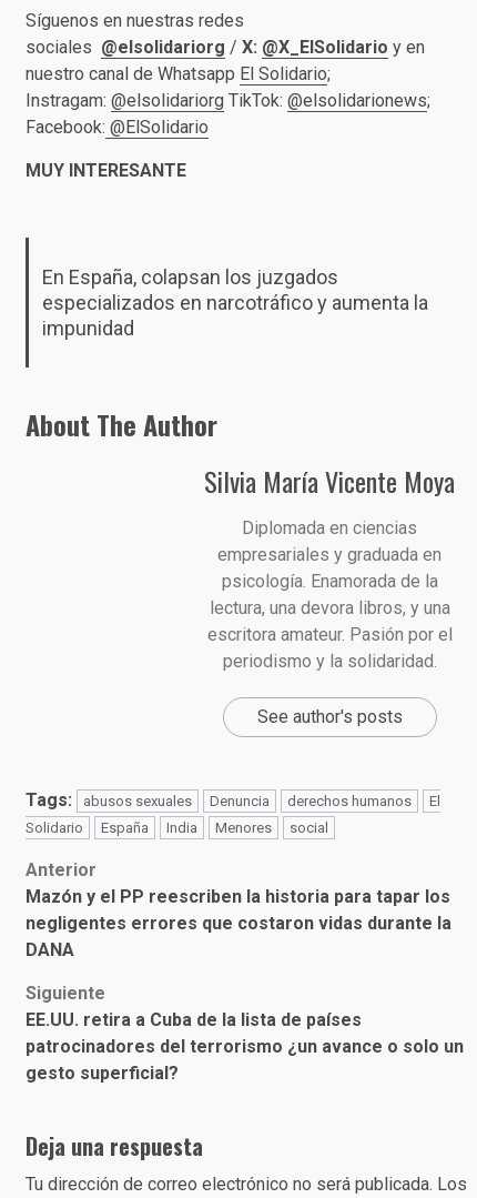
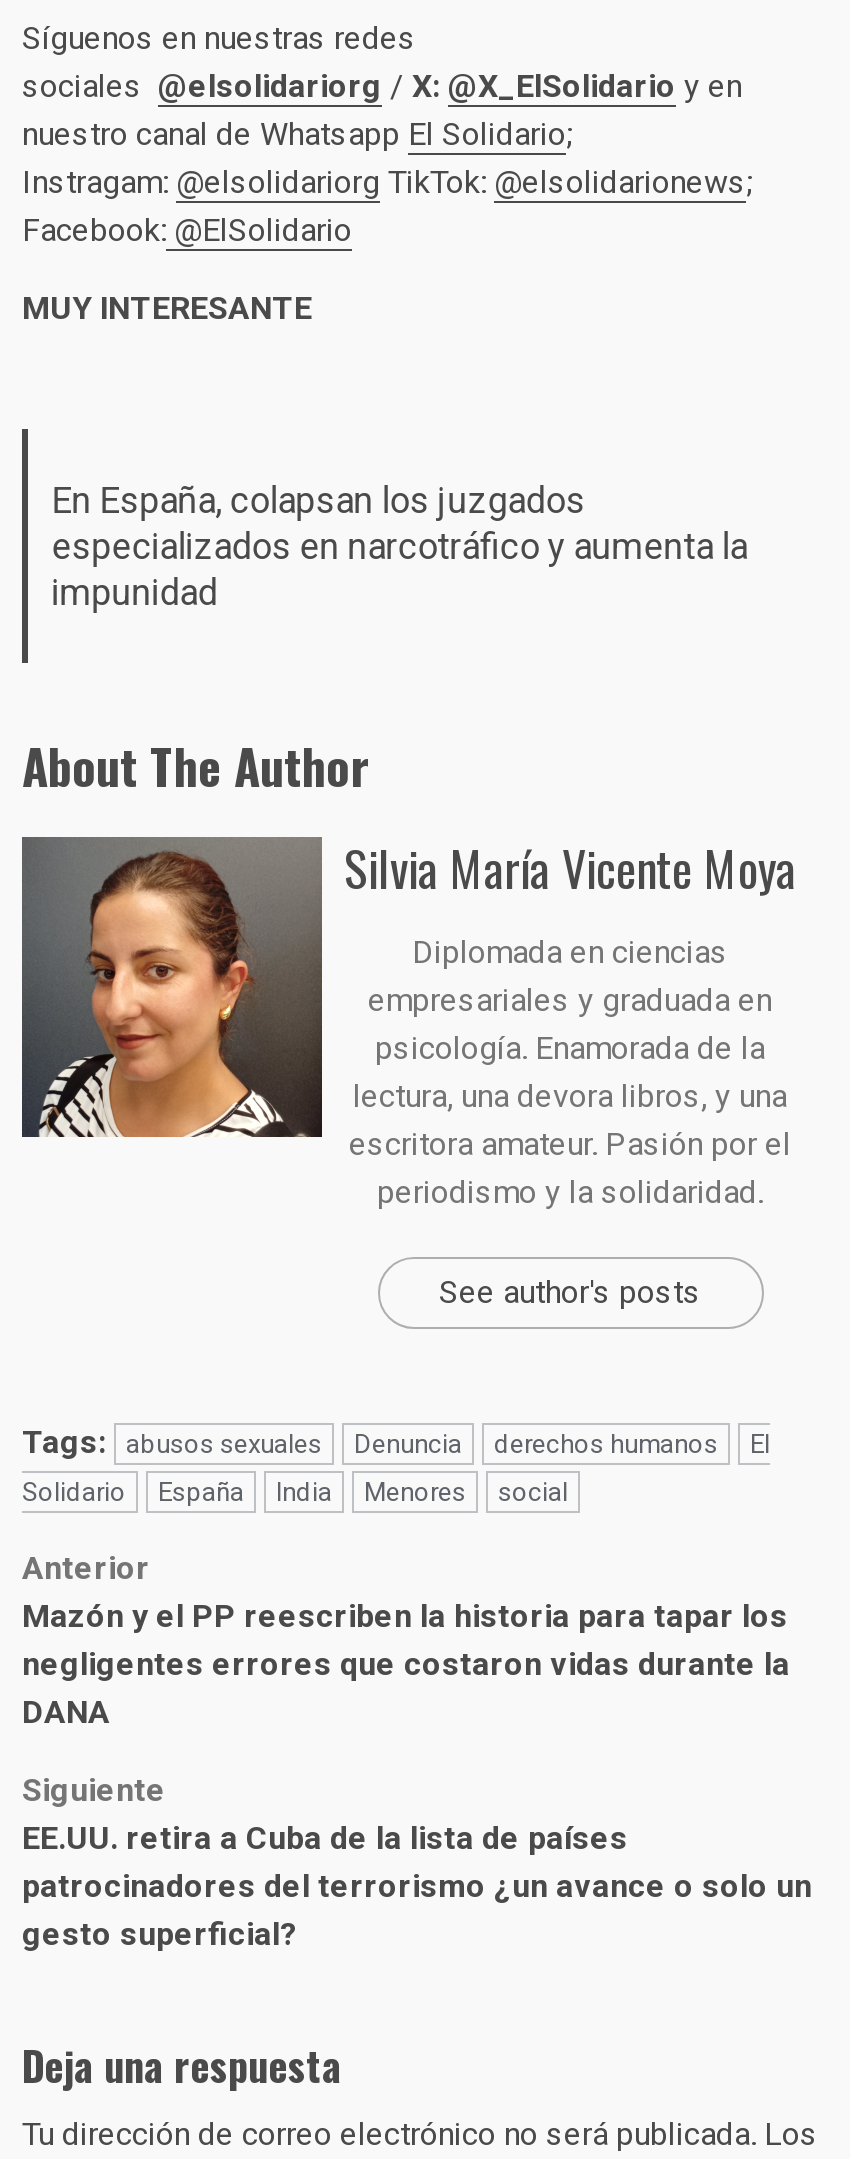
+ [image]
